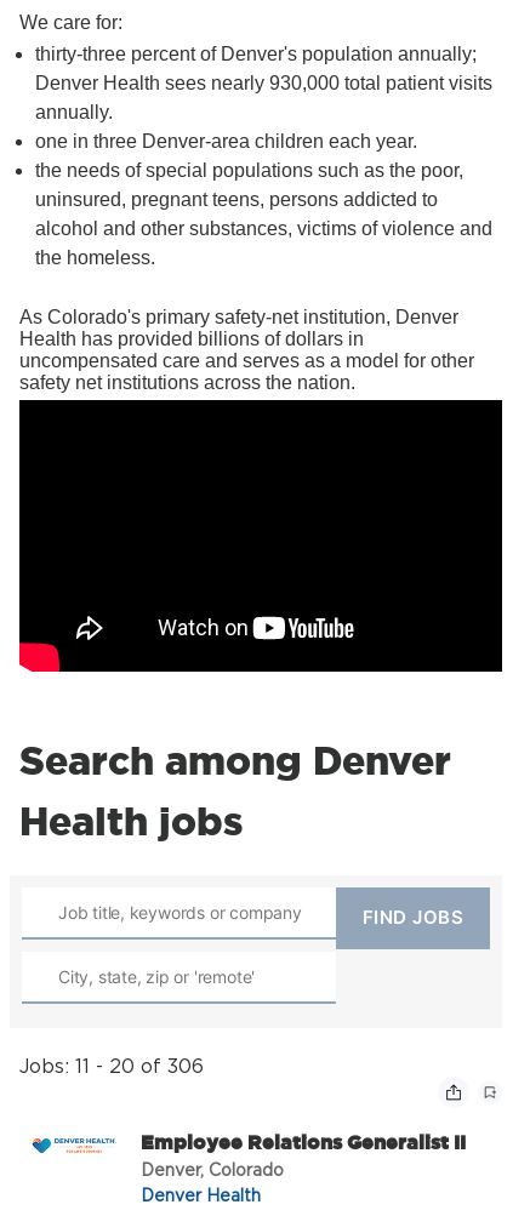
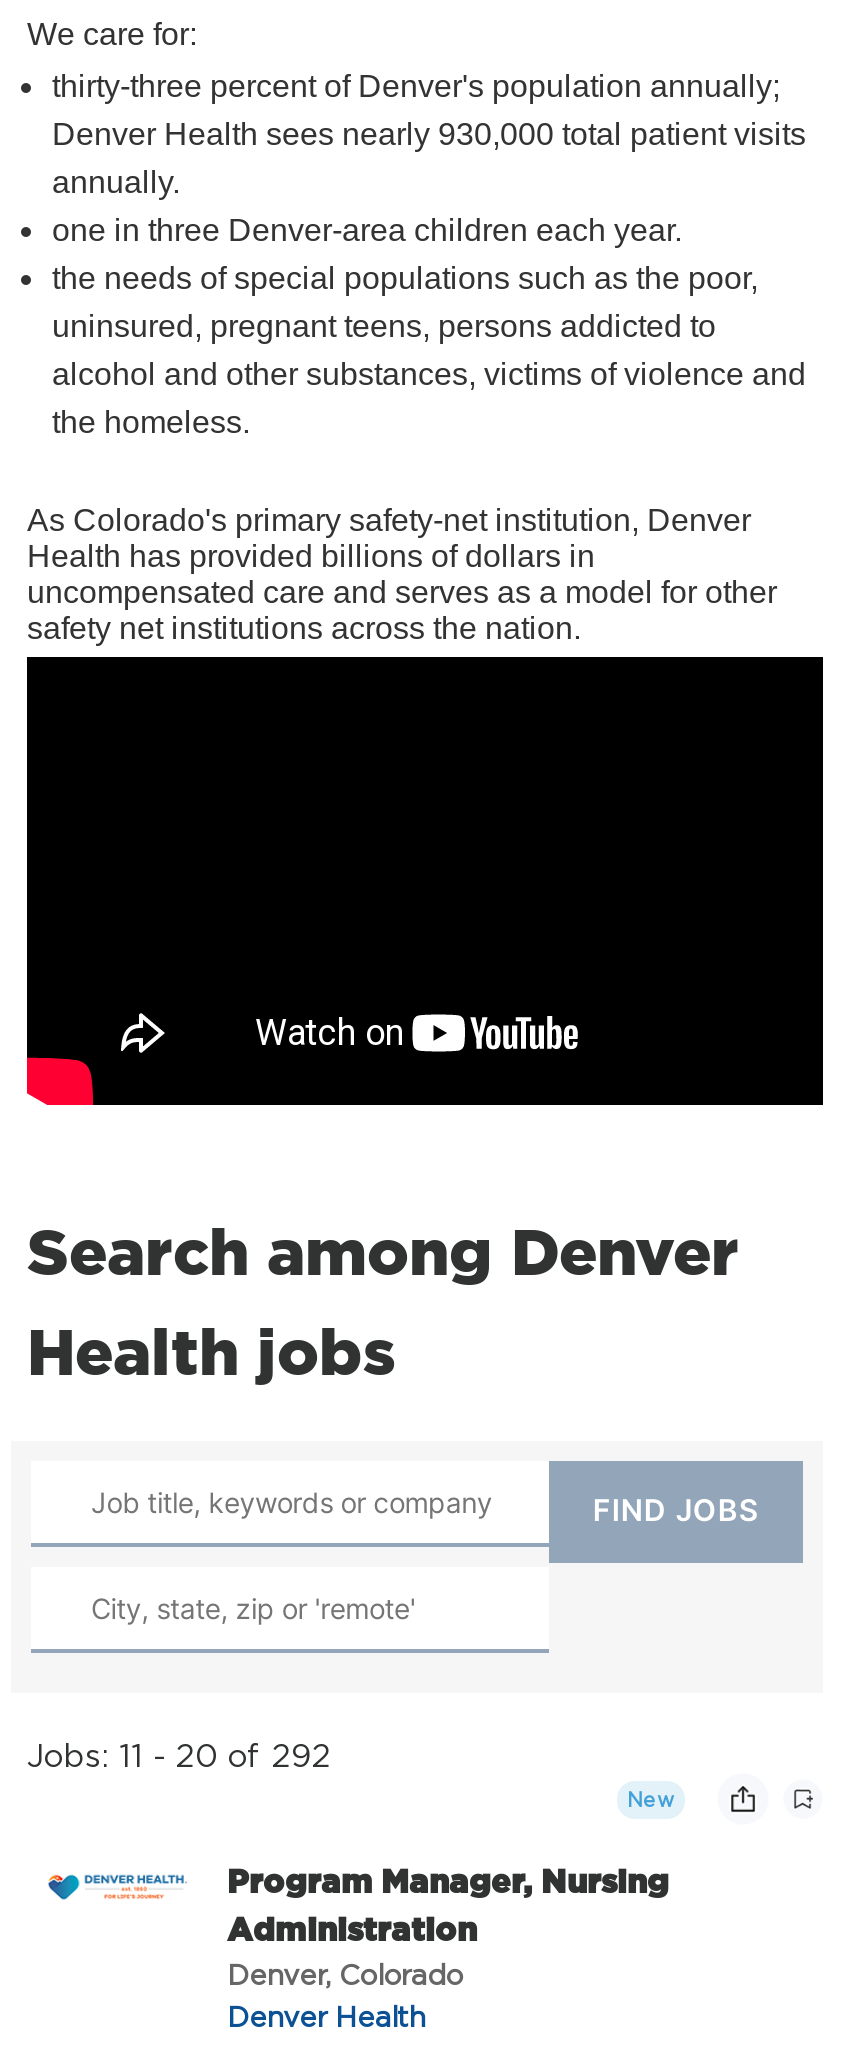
- Jobs: 11 - 20 of 306
+ Jobs: 11 - 20 of 292
+ New

- Employee Relations Generalist II
+ Program Manager, Nursing
+ Administration
